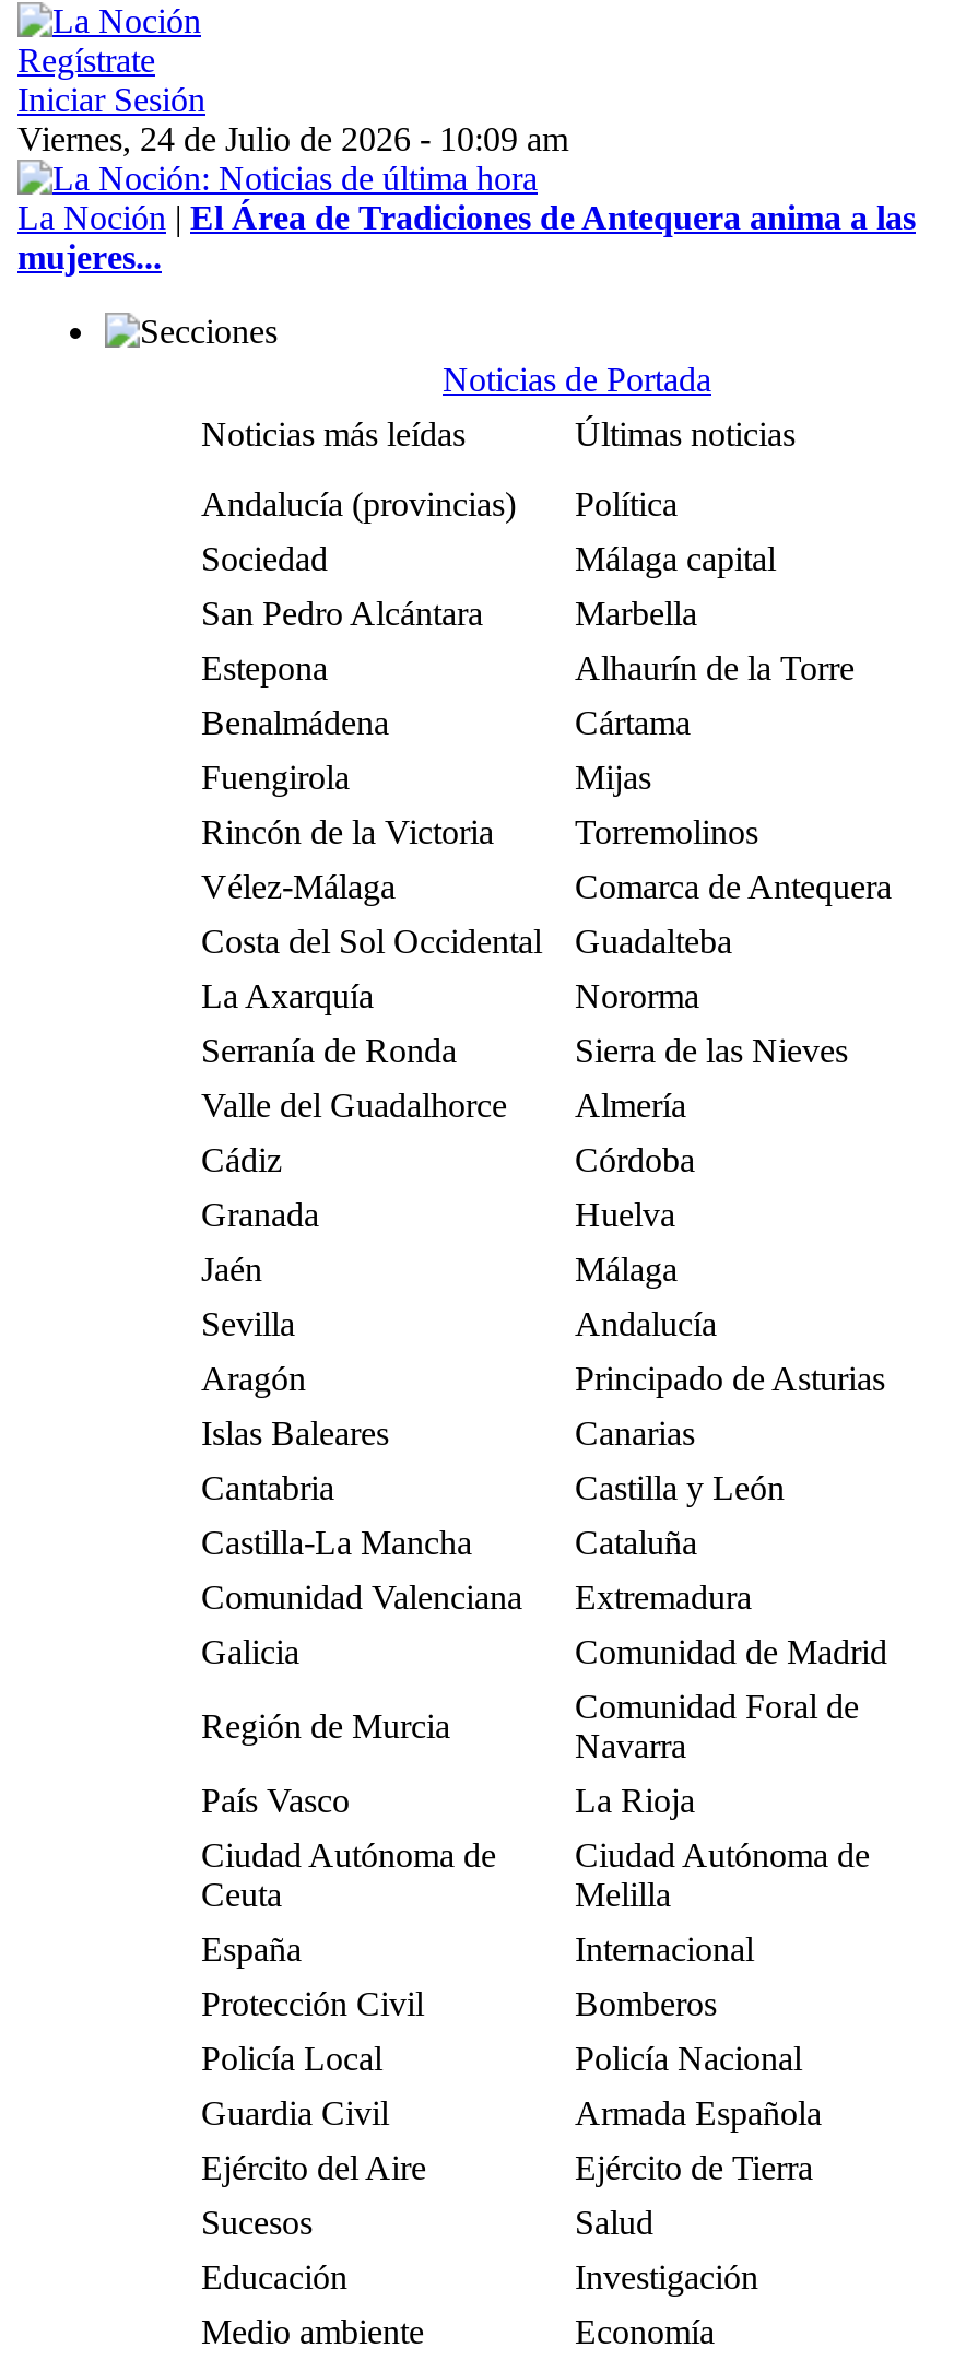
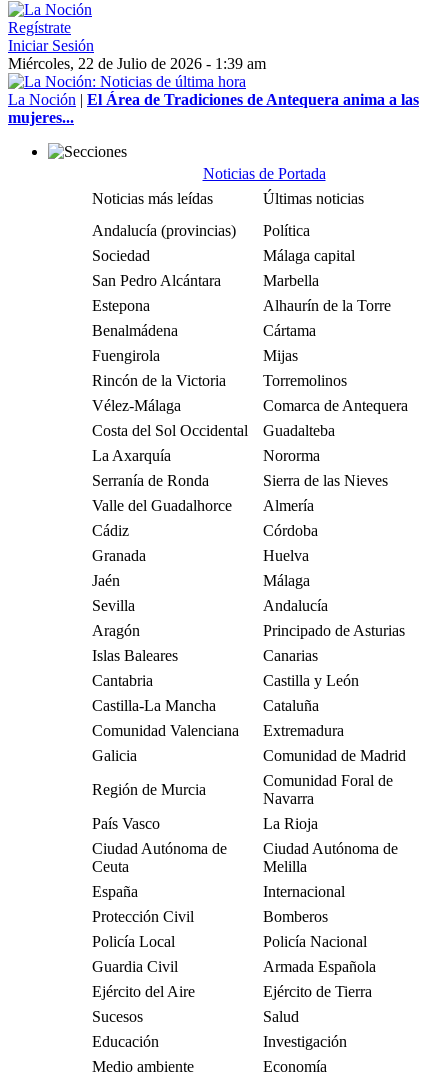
- Viernes, 24 de Julio de 2026 - 10:09 am
+ Miércoles, 22 de Julio de 2026 - 1:39 am
